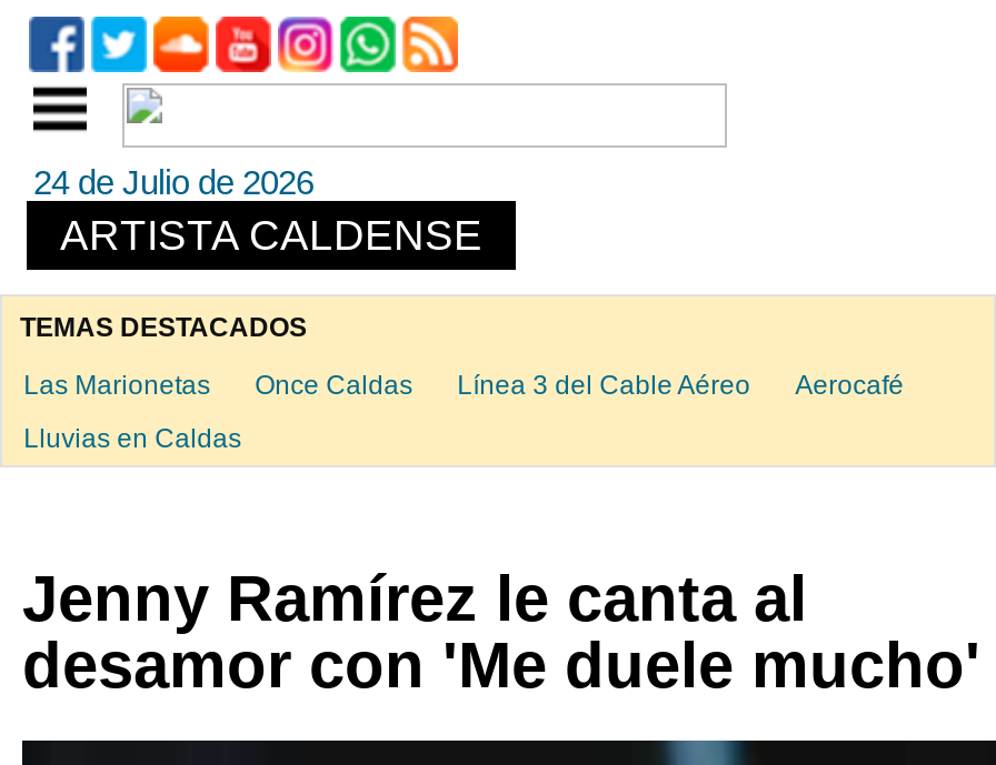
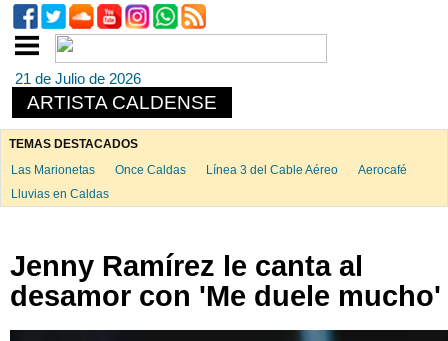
- 24 de Julio de 2026
+ 21 de Julio de 2026
